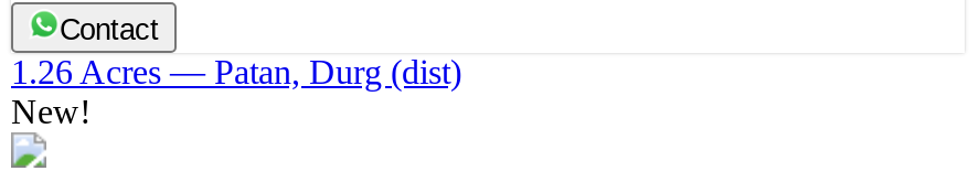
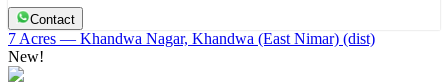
- 1.26 Acres— Patan, Durg (dist)
+ 7 Acres— Khandwa Nagar, Khandwa (East Nimar) (dist)
